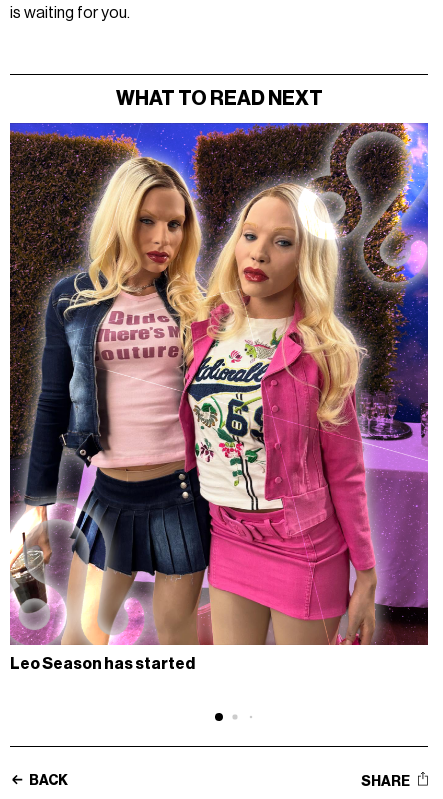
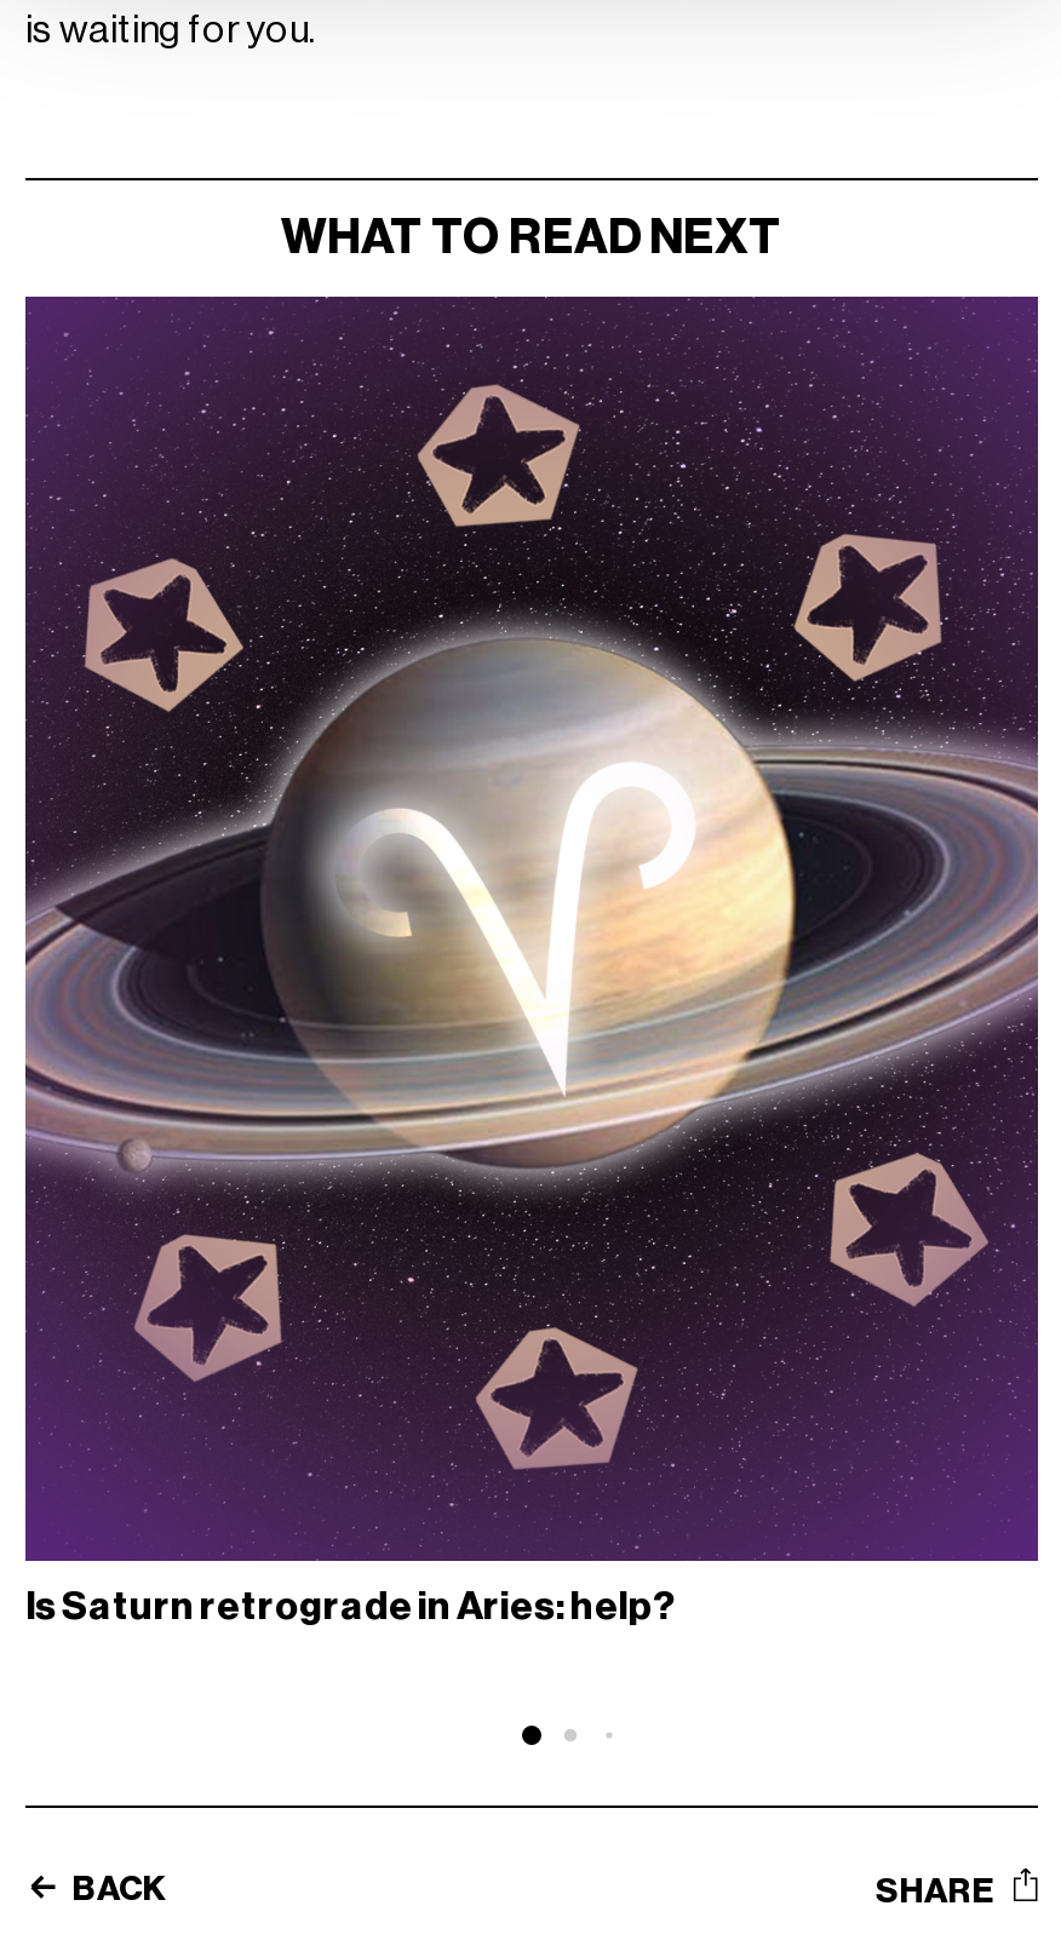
- [image]
- Leo Season has started
+ [image]
+ Is Saturn retrograde in Aries: help?
